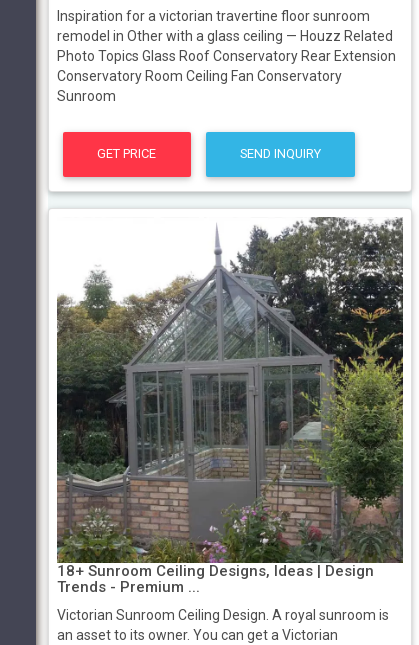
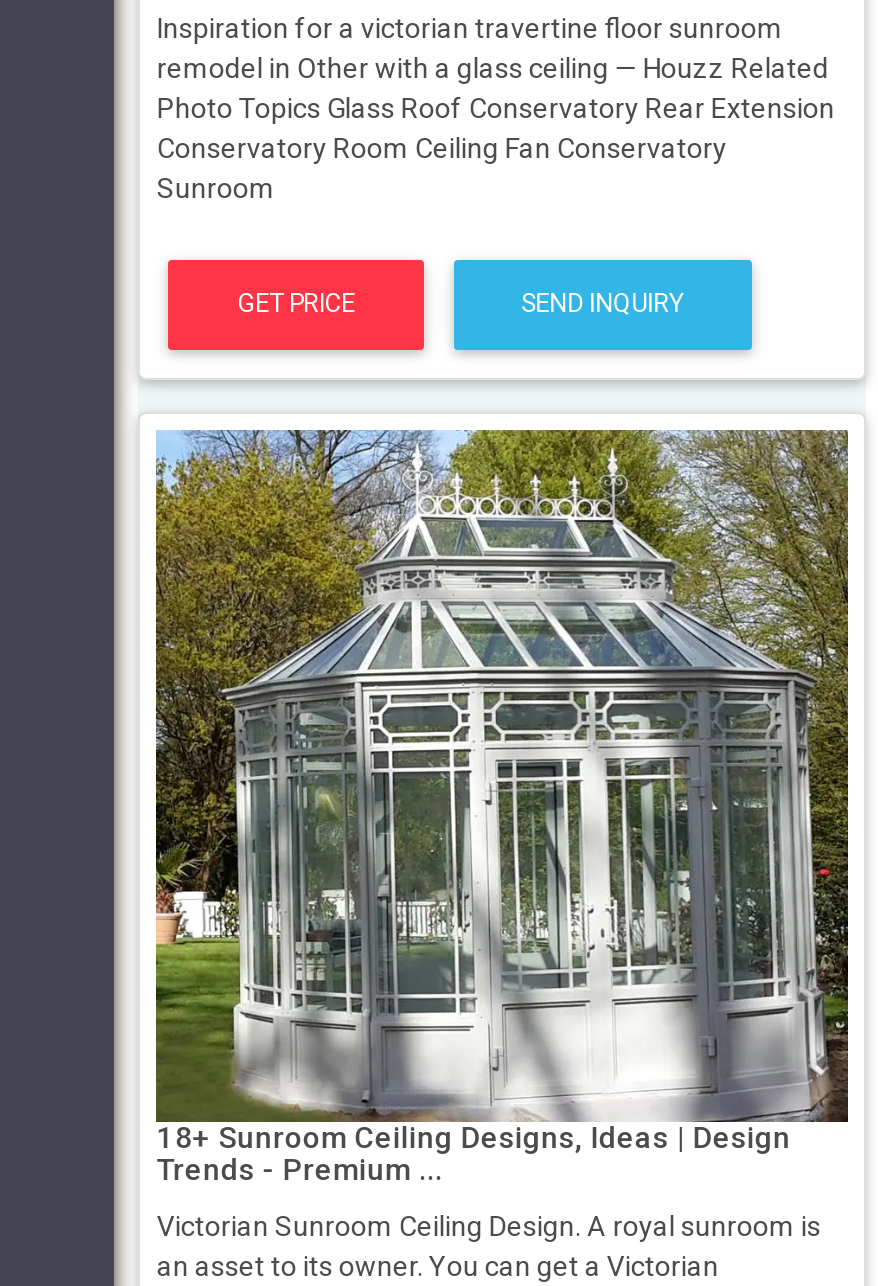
- [image]
+ [image]
